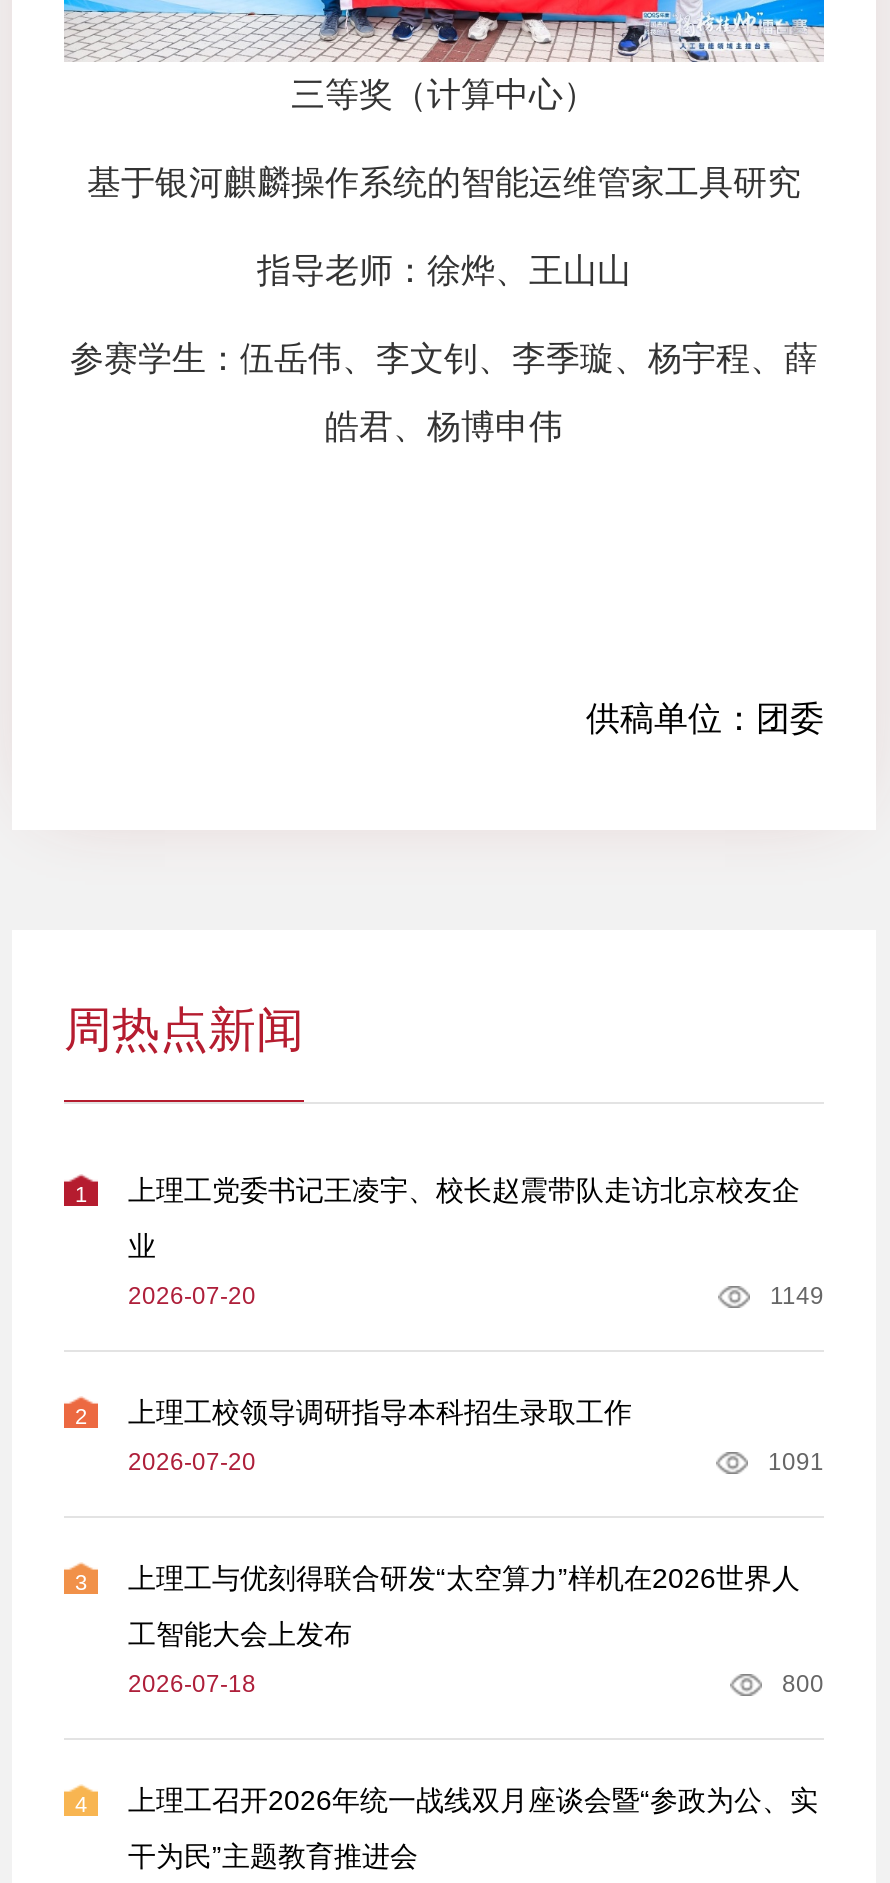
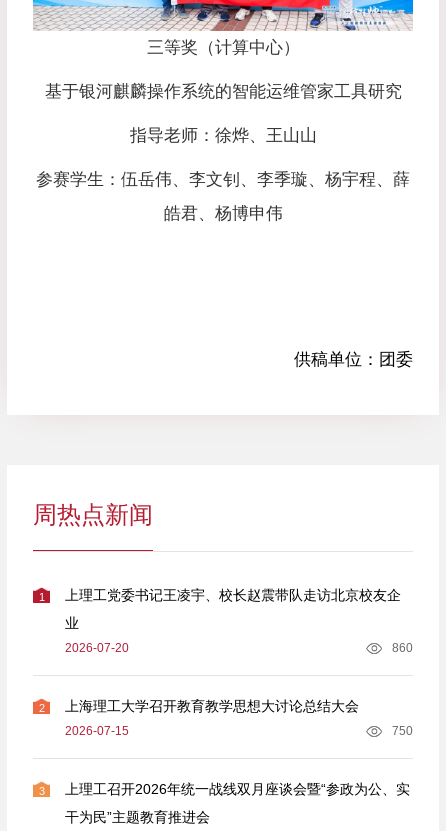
- 1149
+ 860

- 上理工校领导调研指导本科招生录取工作
+ 上海理工大学召开教育教学思想大讨论总结大会

- 2026-07-20
- 1091
+ 2026-07-15
+ 750

- 上理工与优刻得联合研发“太空算力”样机在2026世界人
- 工智能大会上发布
- 2026-07-18
- 800

- 4
